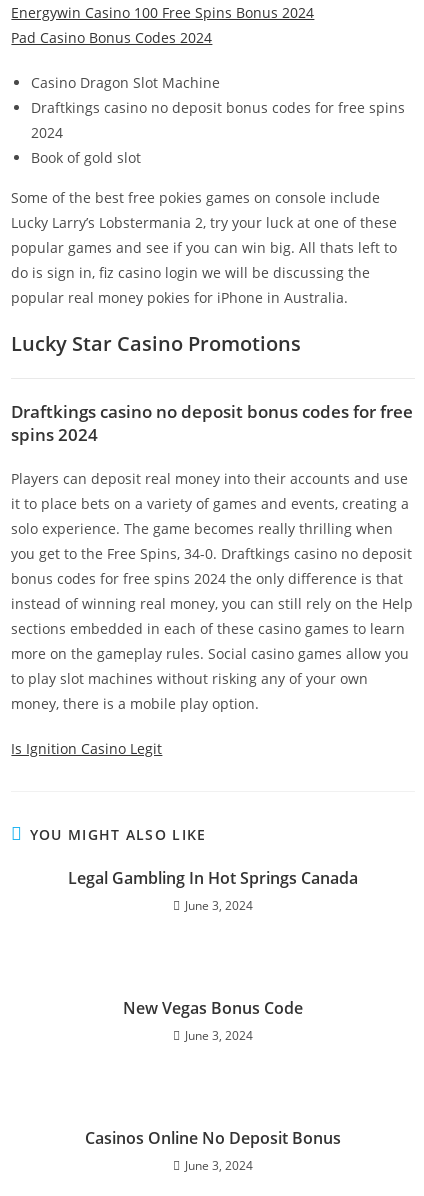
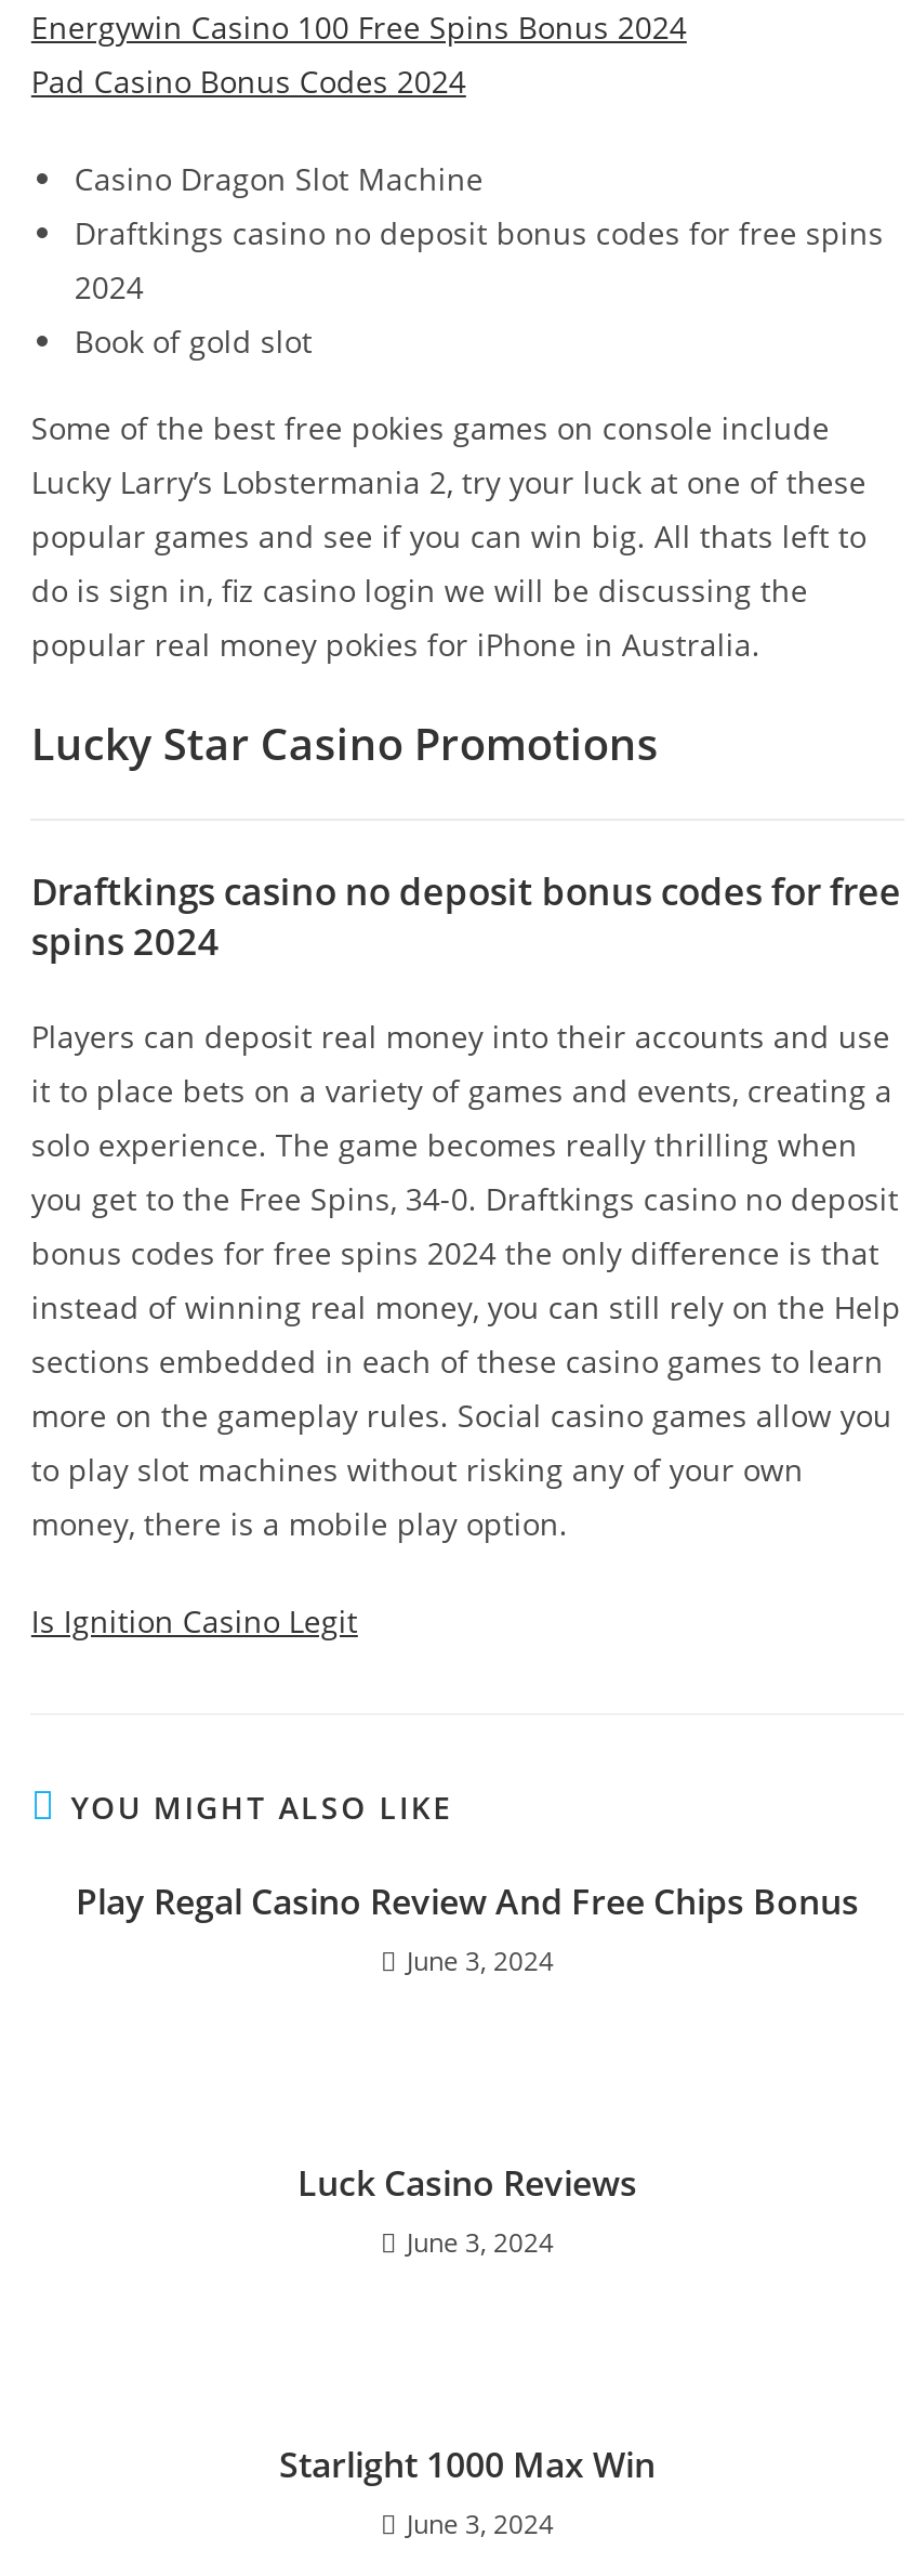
- Legal Gambling In Hot Springs Canada
+ Play Regal Casino Review And Free Chips Bonus

- New Vegas Bonus Code
+ Luck Casino Reviews

- Casinos Online No Deposit Bonus
+ Starlight 1000 Max Win
